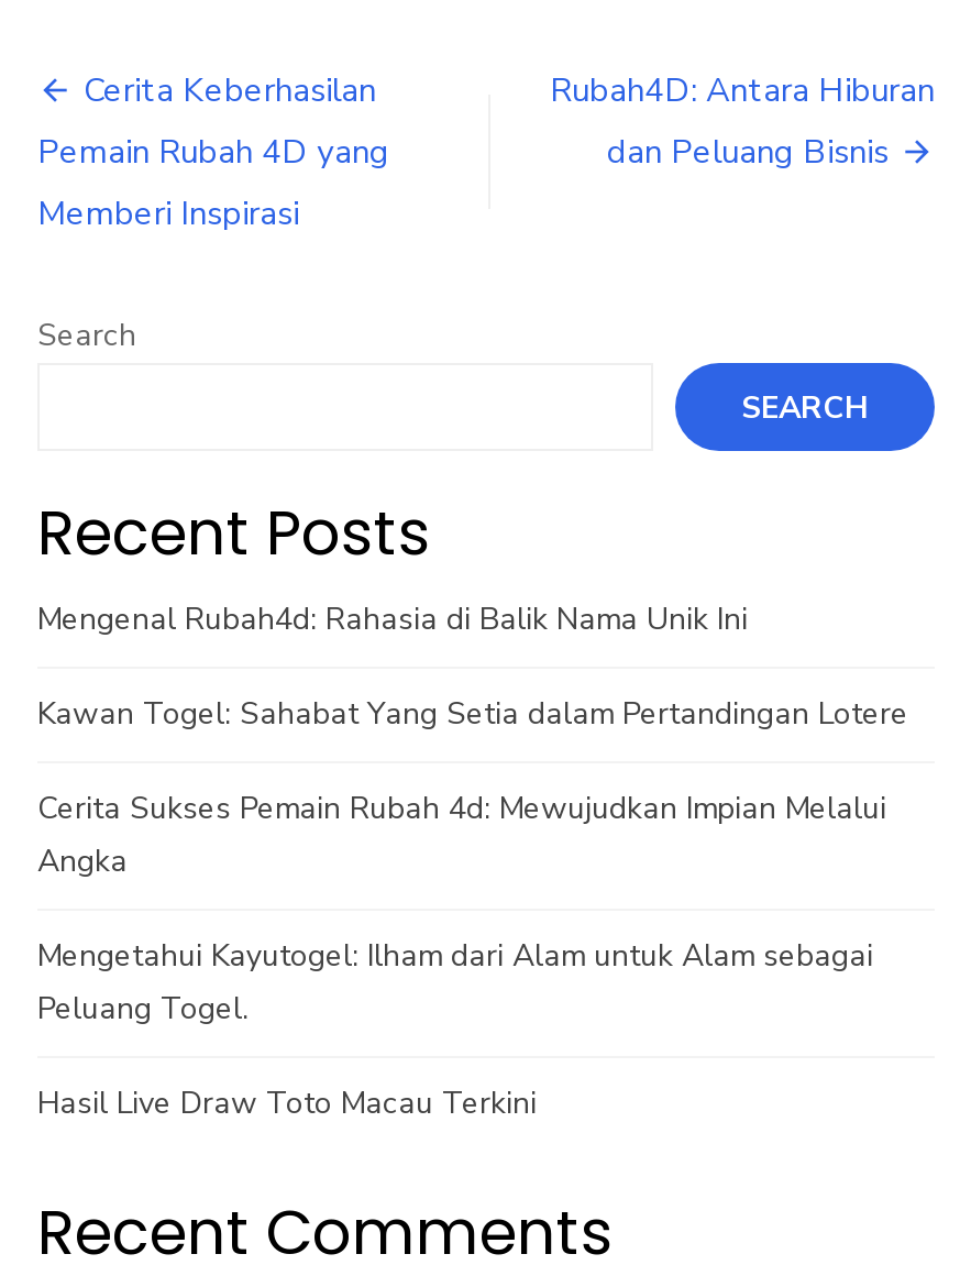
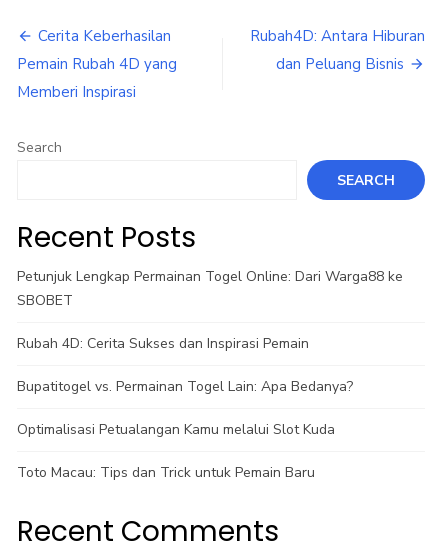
- Mengenal Rubah4d: Rahasia di Balik Nama Unik Ini
+ Petunjuk Lengkap Permainan Togel Online: Dari Warga88 ke
+ SBOBET

- Kawan Togel: Sahabat Yang Setia dalam Pertandingan Lotere
+ Rubah 4D: Cerita Sukses dan Inspirasi Pemain

- Cerita Sukses Pemain Rubah 4d: Mewujudkan Impian Melalui
- Angka
+ Bupatitogel vs. Permainan Togel Lain: Apa Bedanya?

- Mengetahui Kayutogel: Ilham dari Alam untuk Alam sebagai
- Peluang Togel.
+ Optimalisasi Petualangan Kamu melalui Slot Kuda

- Hasil Live Draw Toto Macau Terkini
+ Toto Macau: Tips dan Trick untuk Pemain Baru
